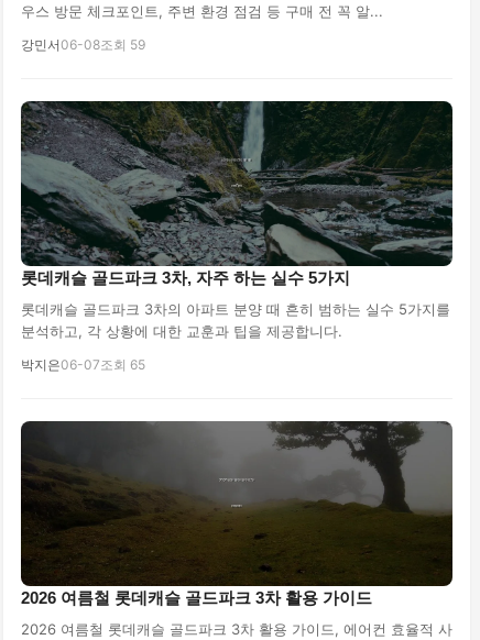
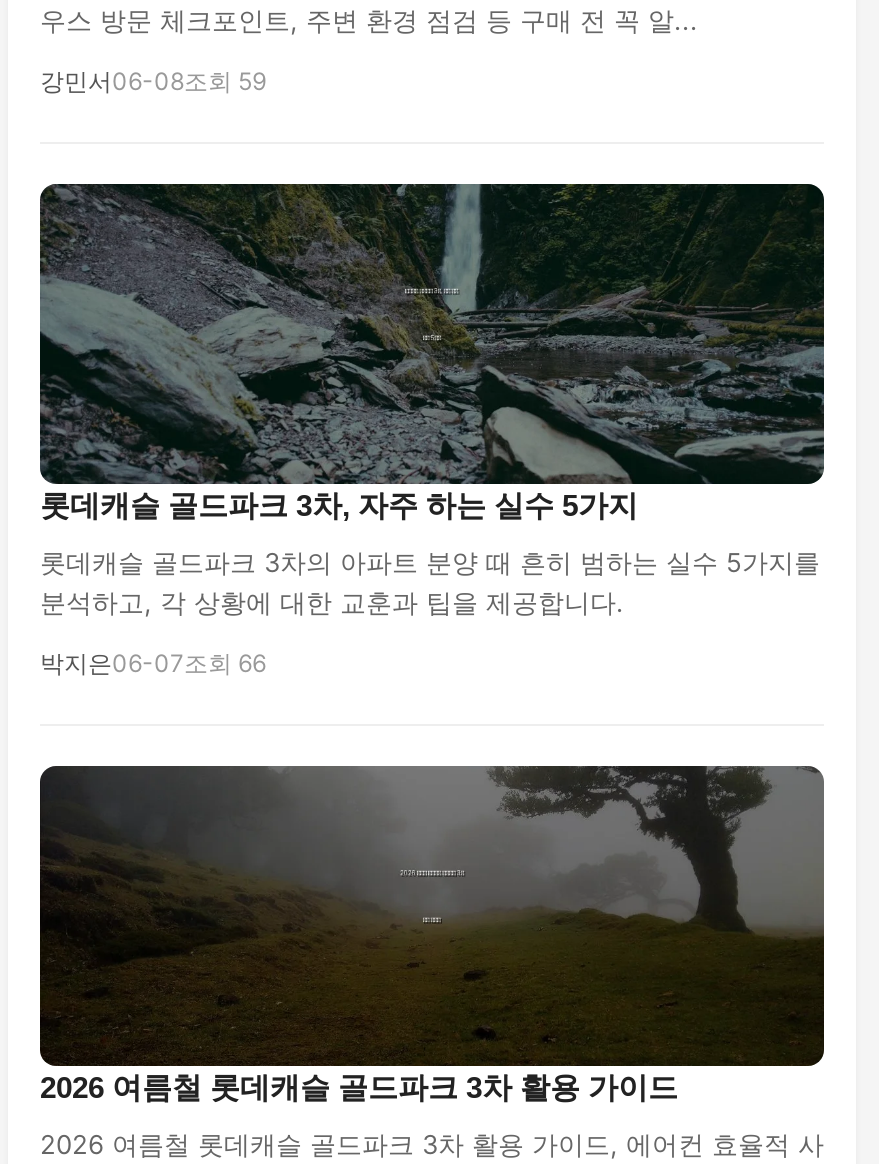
- 박지은06-07조회 65
+ 박지은06-07조회 66
